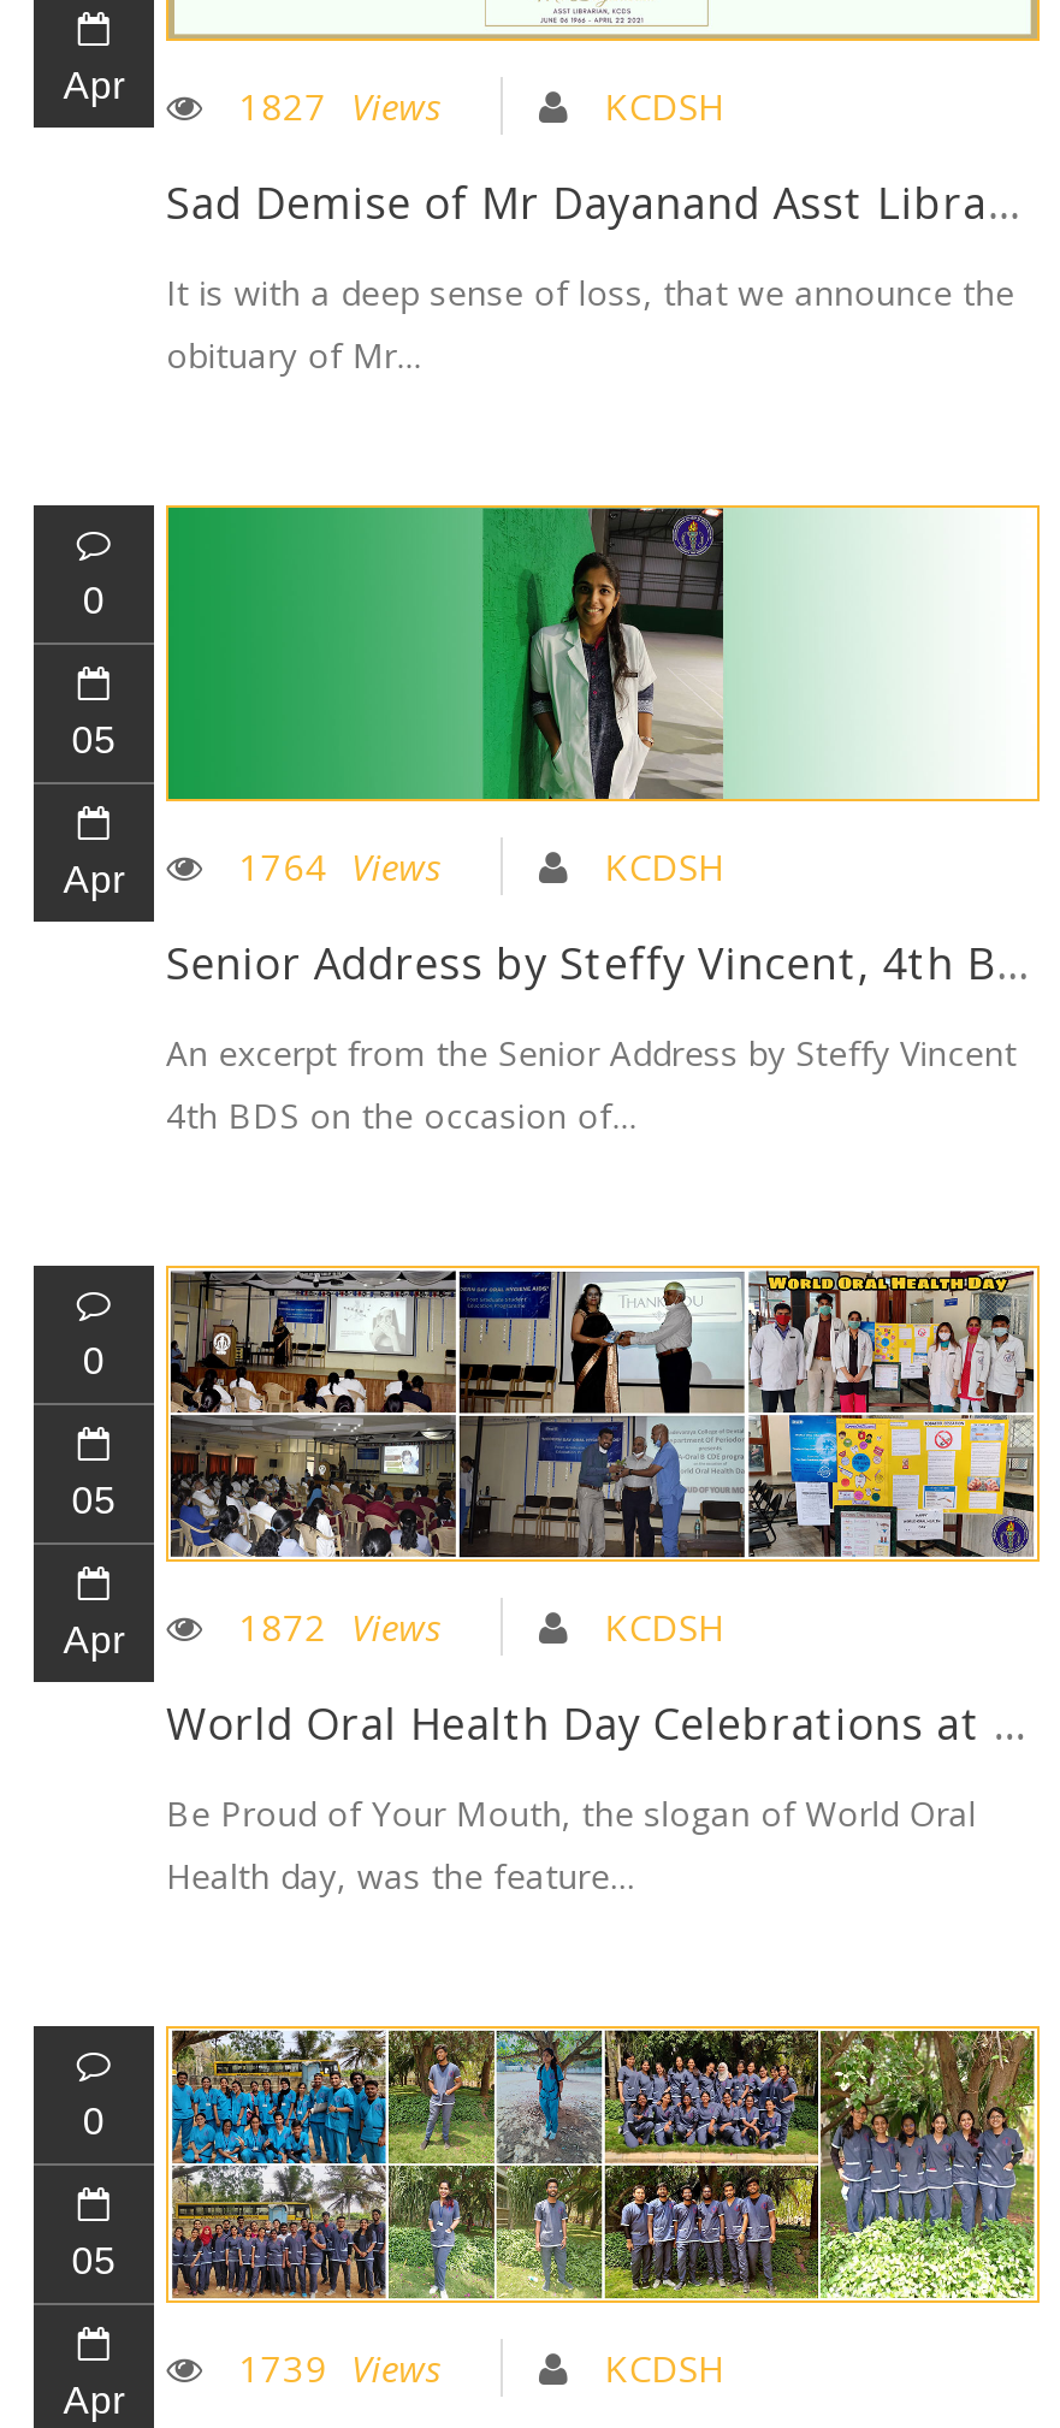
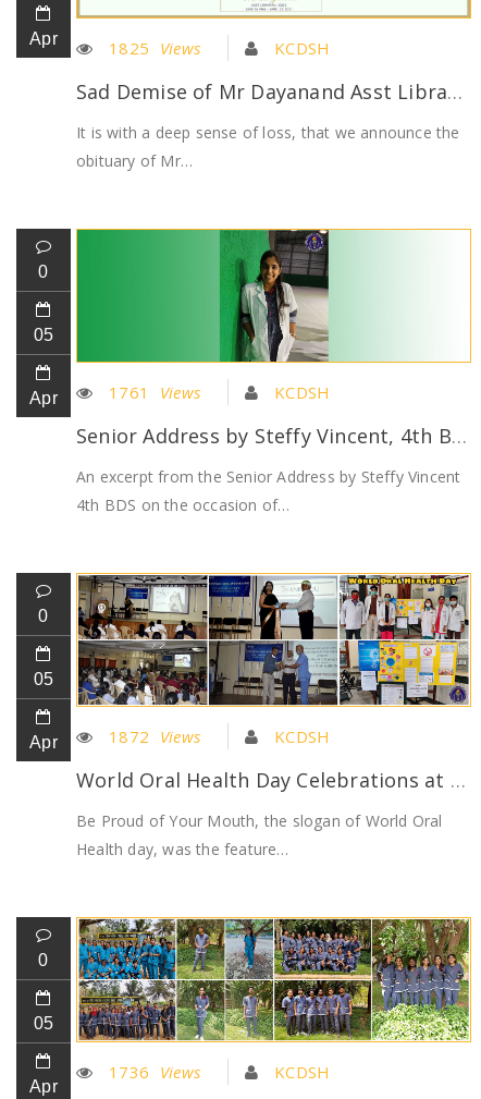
- 1827 Views
+ 1825 Views

- 1764 Views
+ 1761 Views

- 1739 Views
+ 1736 Views
